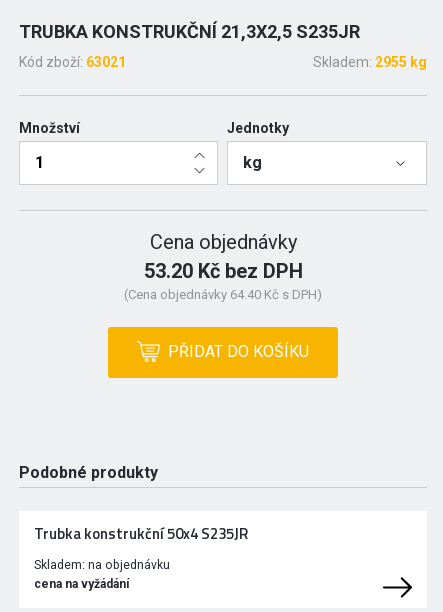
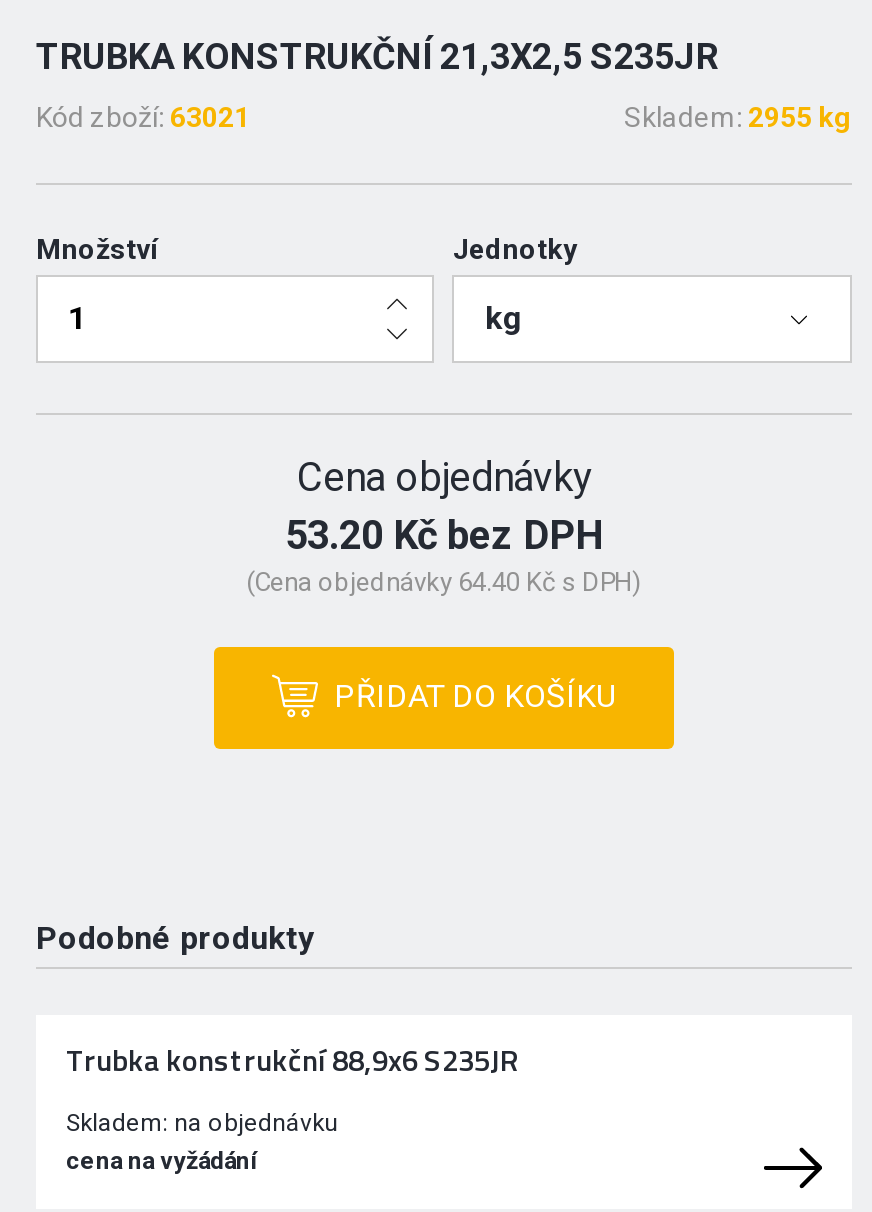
- Trubka konstrukční 50x4 S235JR
+ Trubka konstrukční 88,9x6 S235JR
